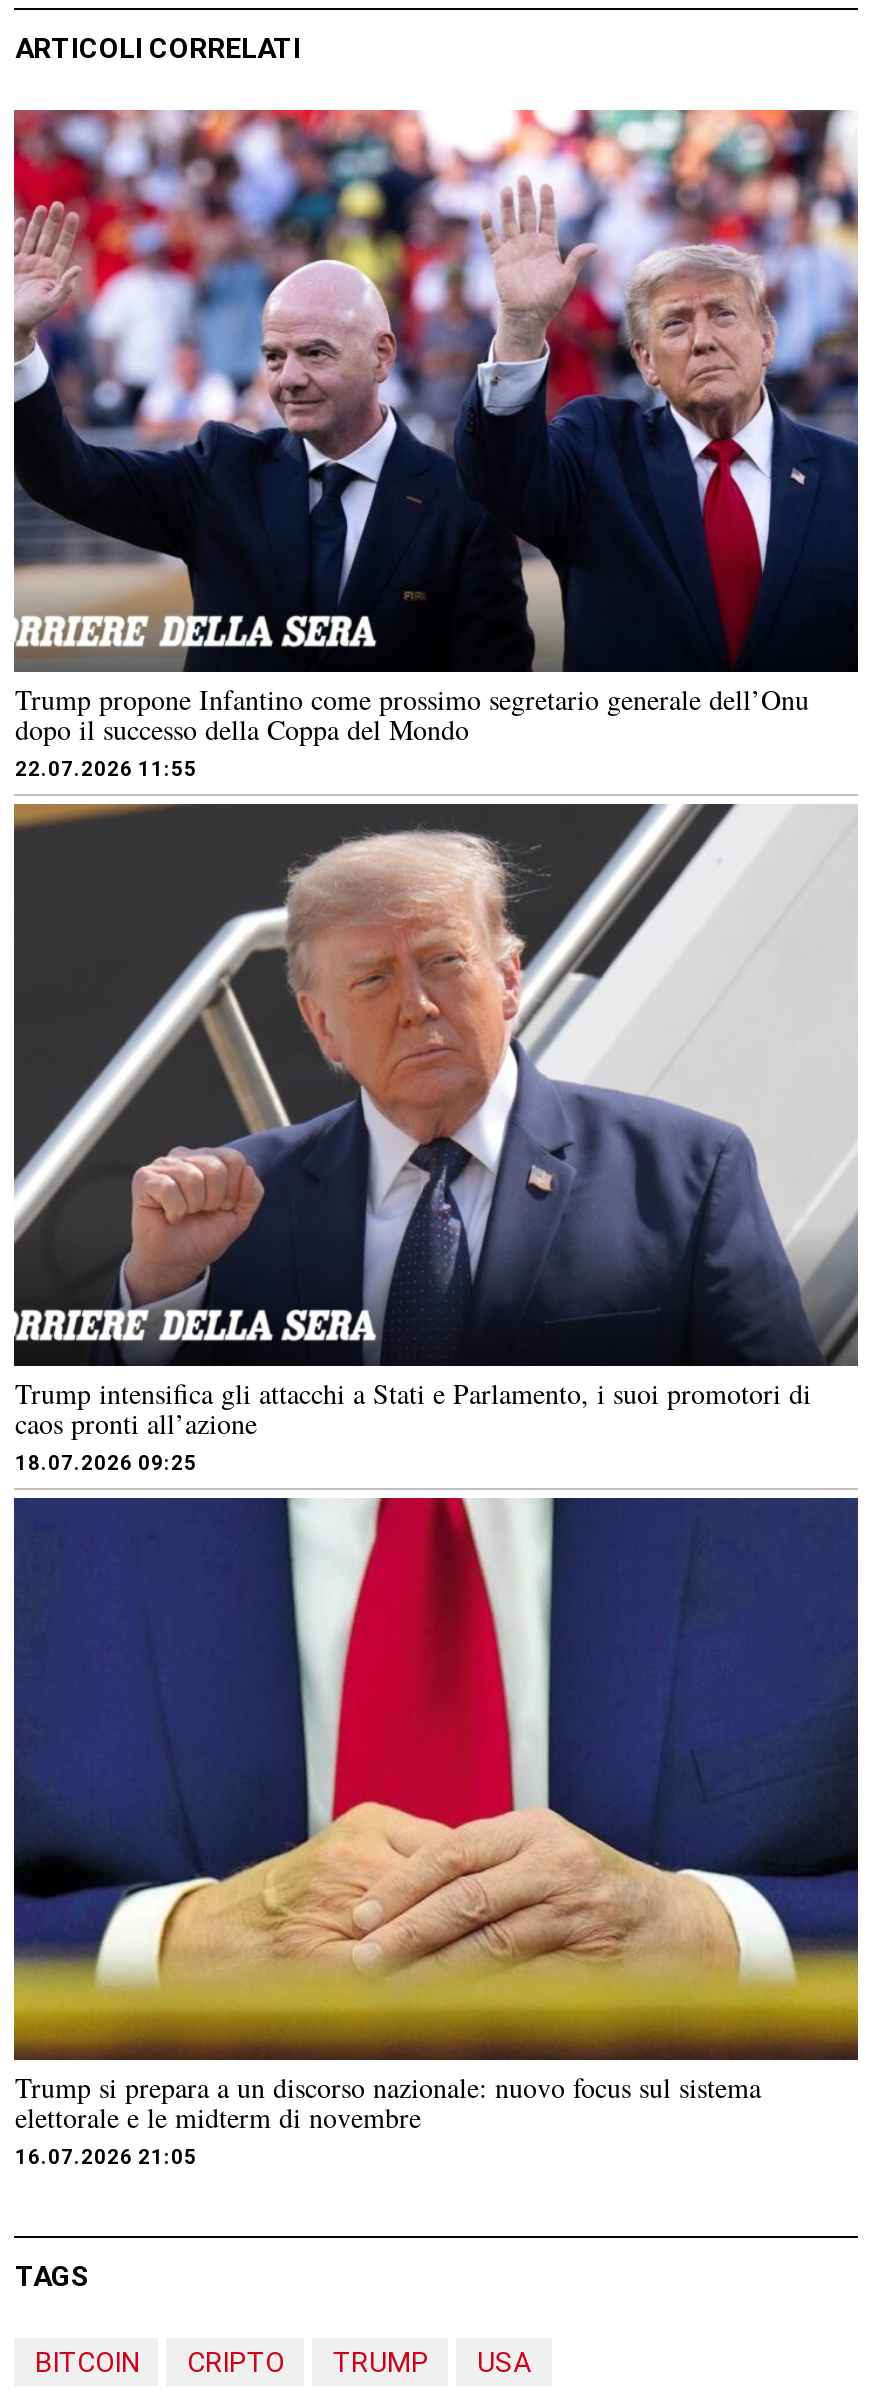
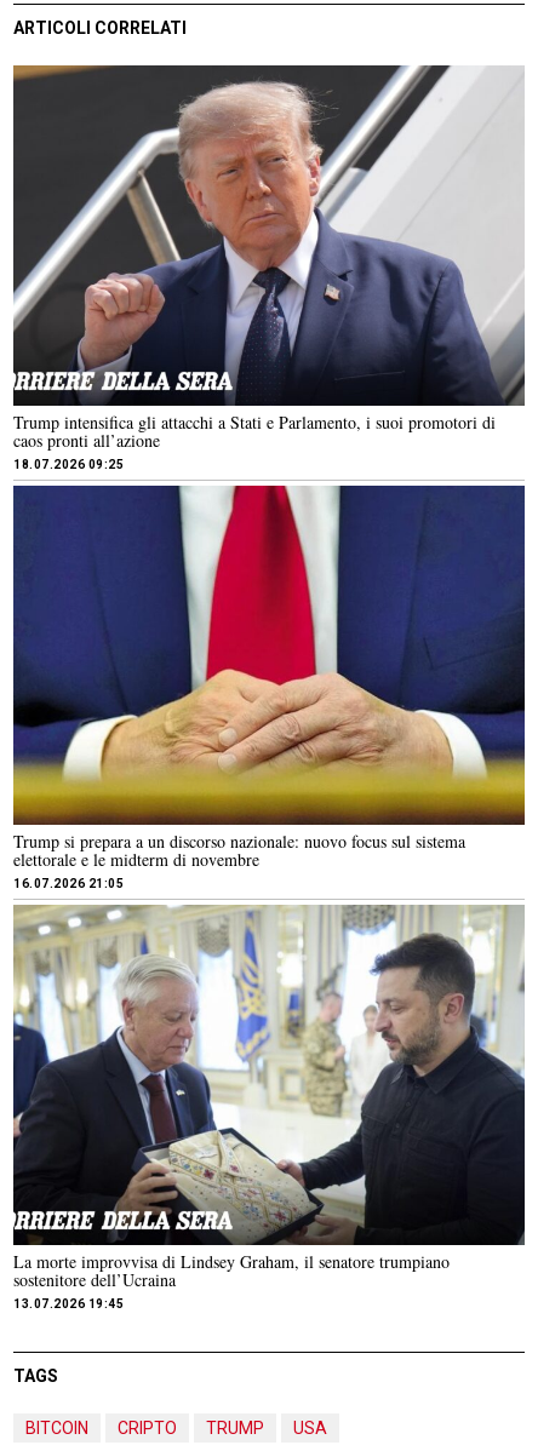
- [image]
- Trump propone Infantino come prossimo segretario generale dell’Onu
- dopo il successo della Coppa del Mondo
- 22.07.2026 11:55

moved up: [image] | Trump intensifica gli attacchi a Stati e Parlamento, i suoi promotori di | caos pronti all’azione | 18.07.2026 09:25 | Trump si prepara a un discorso nazionale: nuovo focus sul sistema | elettorale e le midterm di novembre | 16.07.2026 21:05

+ [image]
+ La morte improvvisa di Lindsey Graham, il senatore trumpiano
+ sostenitore dell’Ucraina
+ 13.07.2026 19:45
